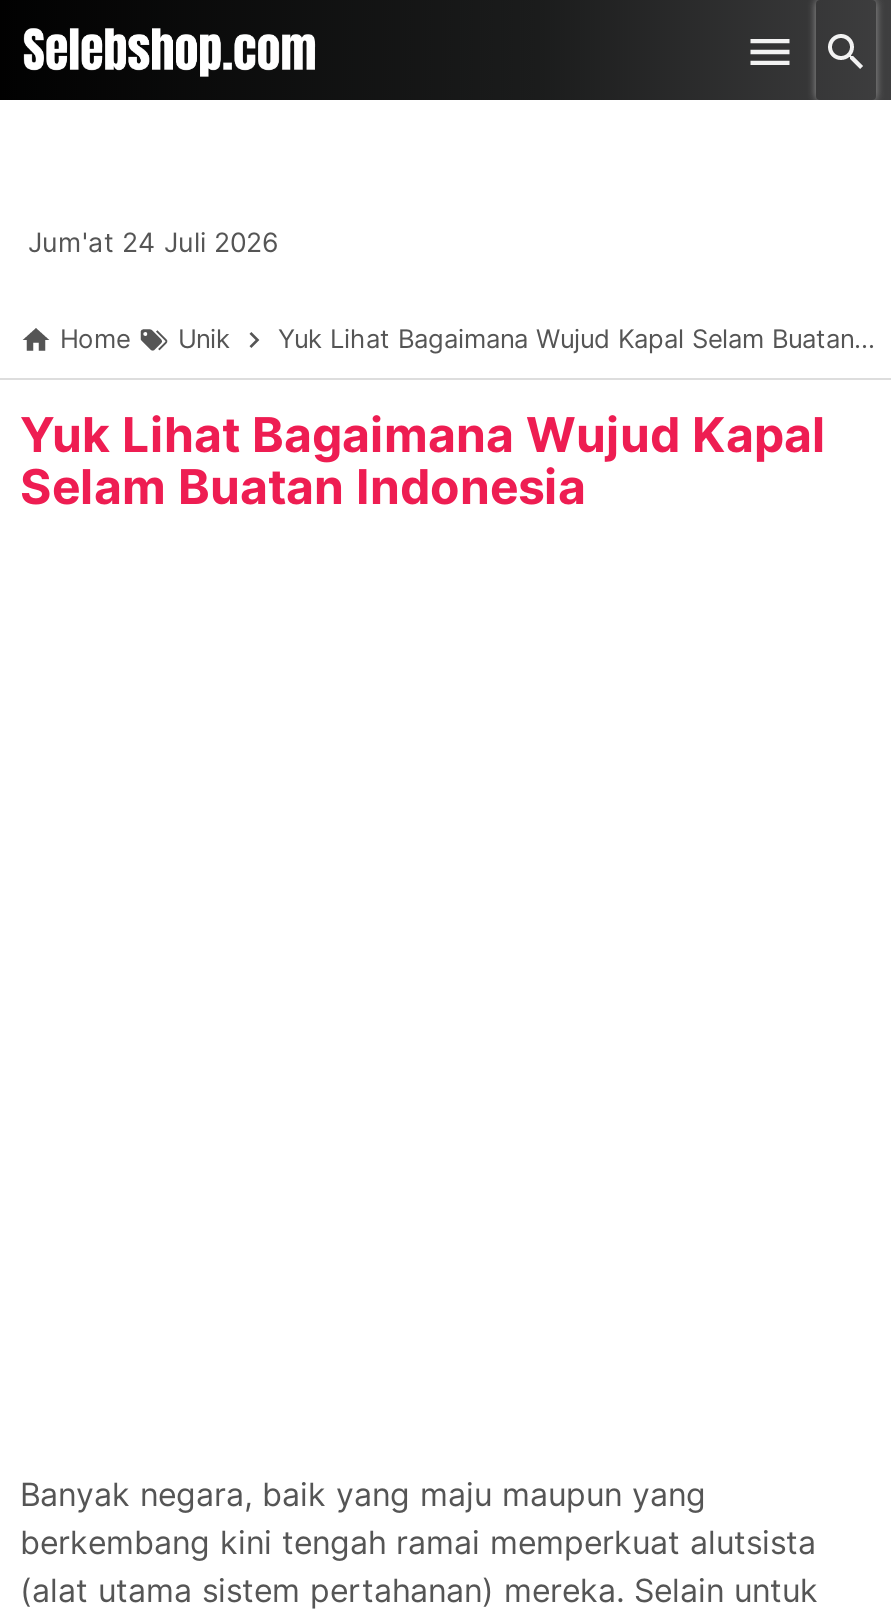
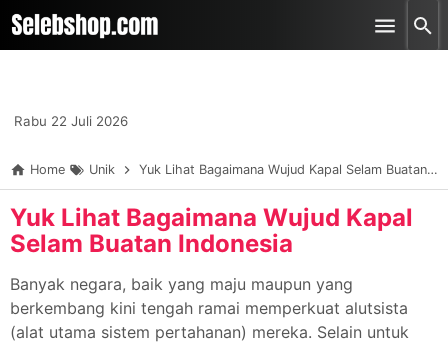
- Jum'at 24 Juli 2026
+ Rabu 22 Juli 2026
